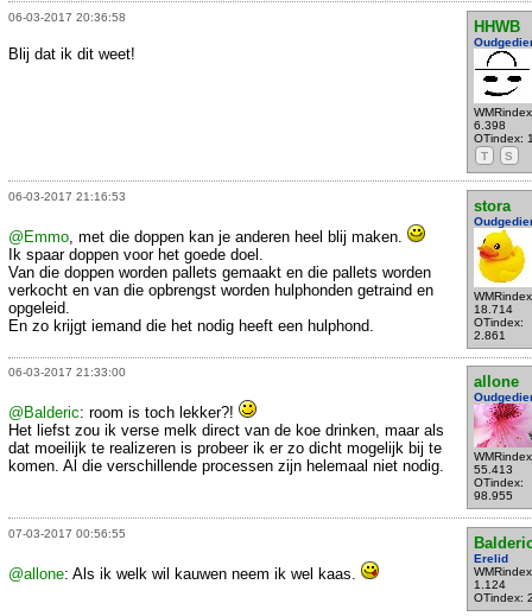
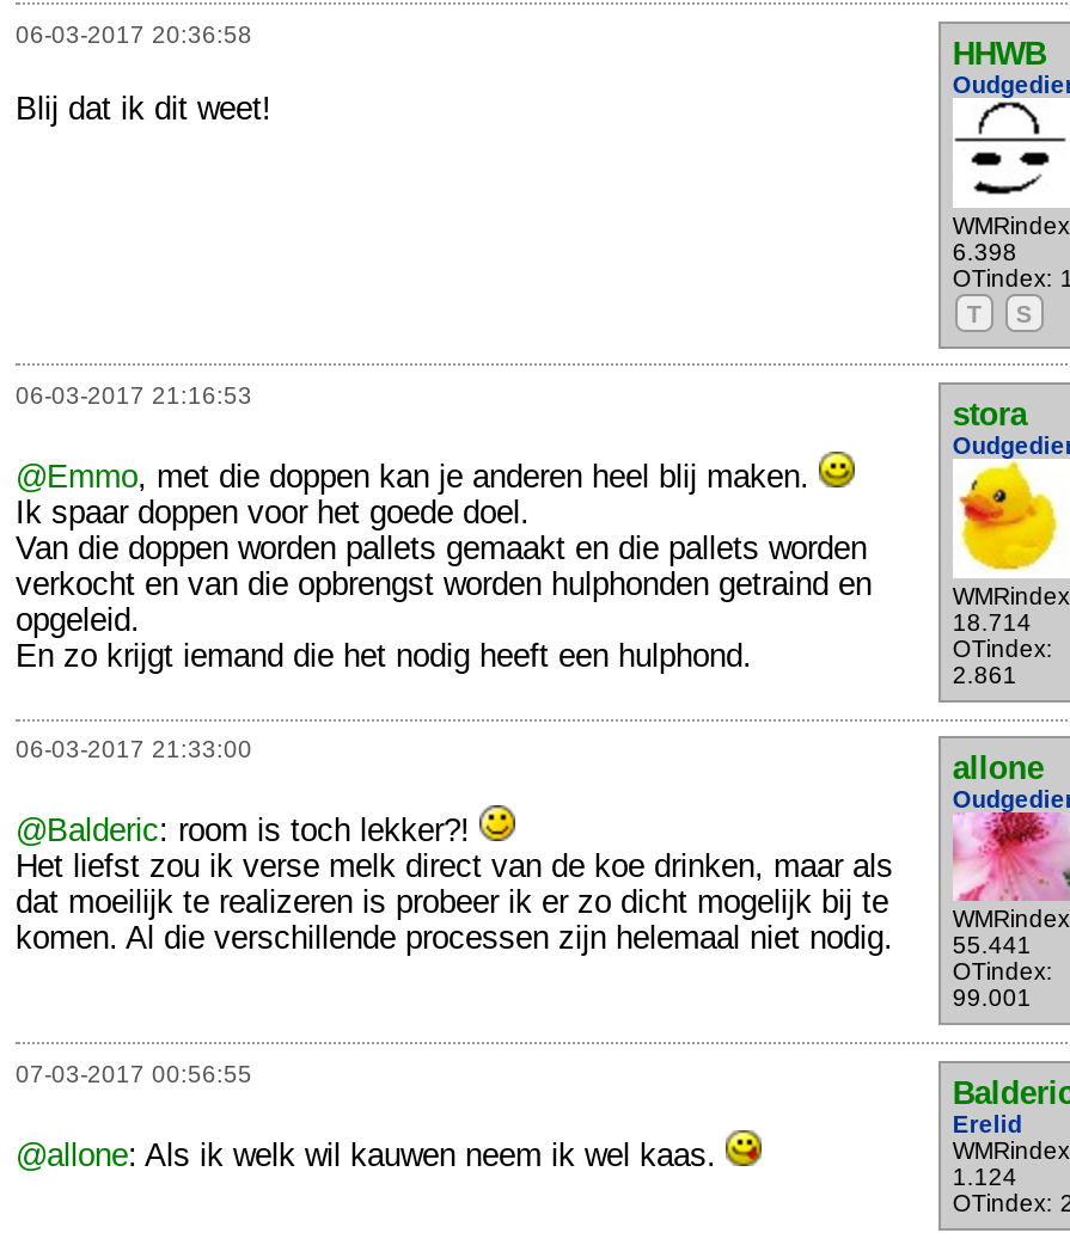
- 55.413
+ 55.441

- 98.955
+ 99.001
